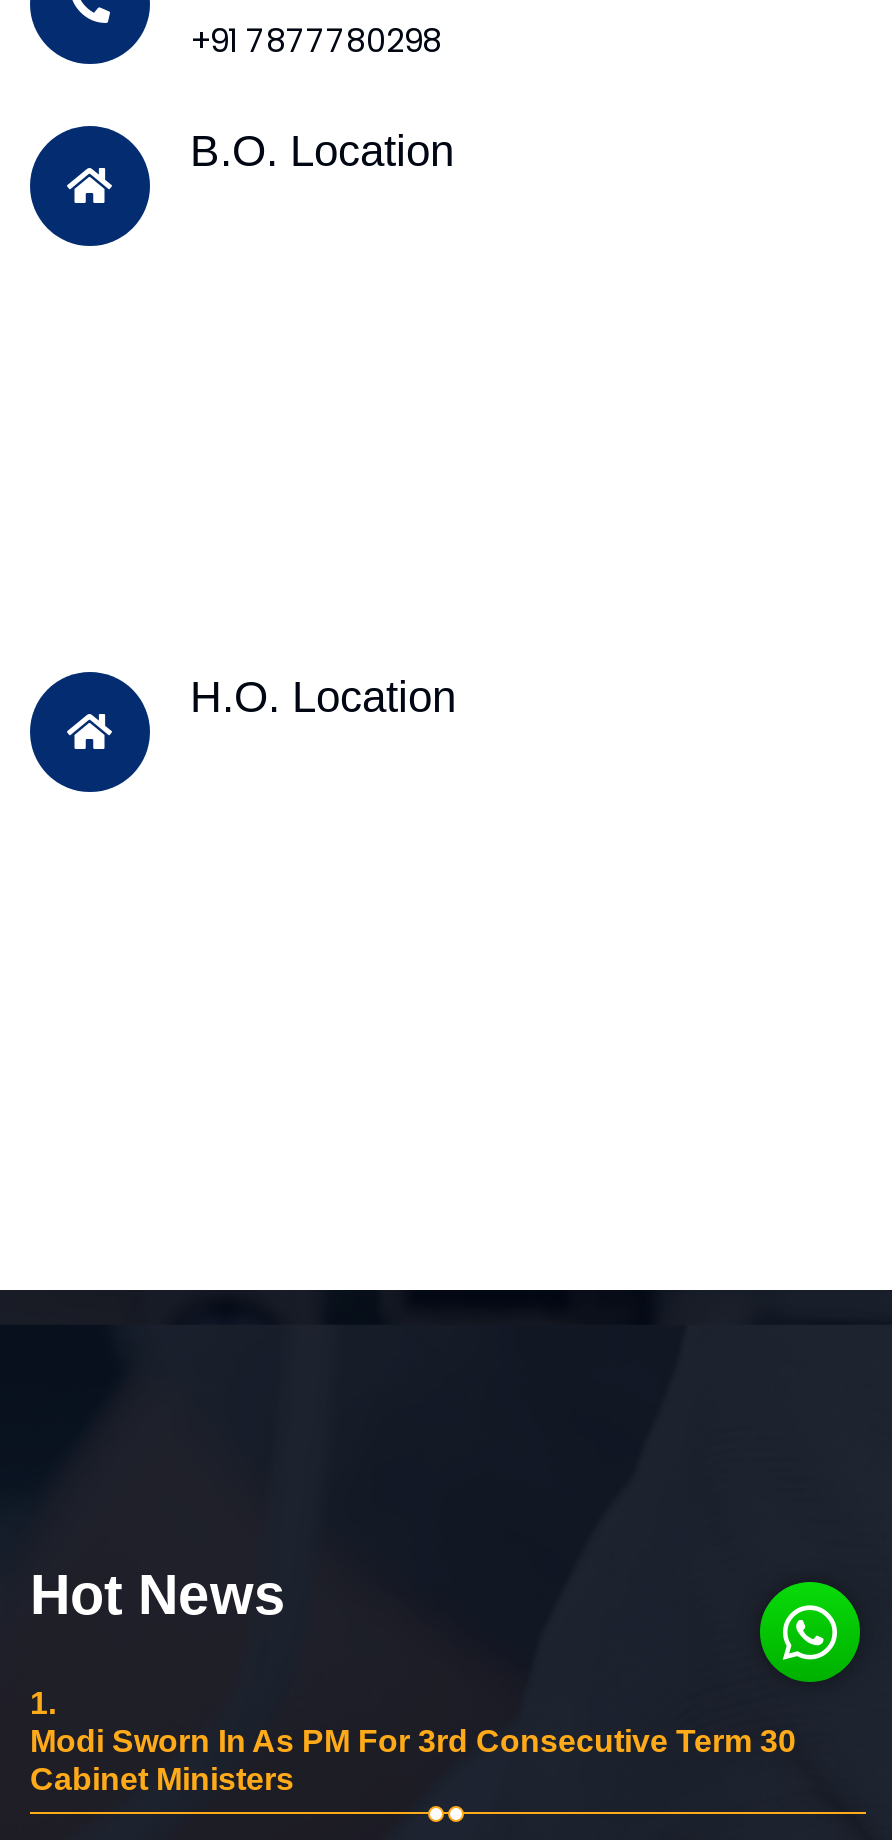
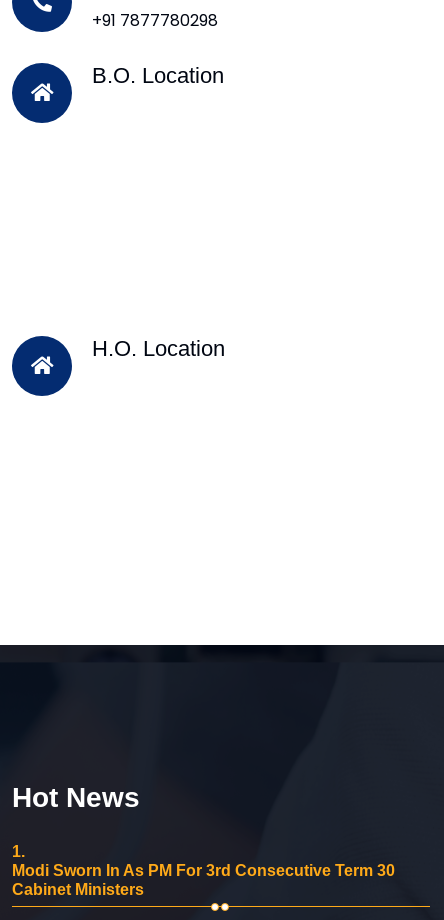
- [image]
